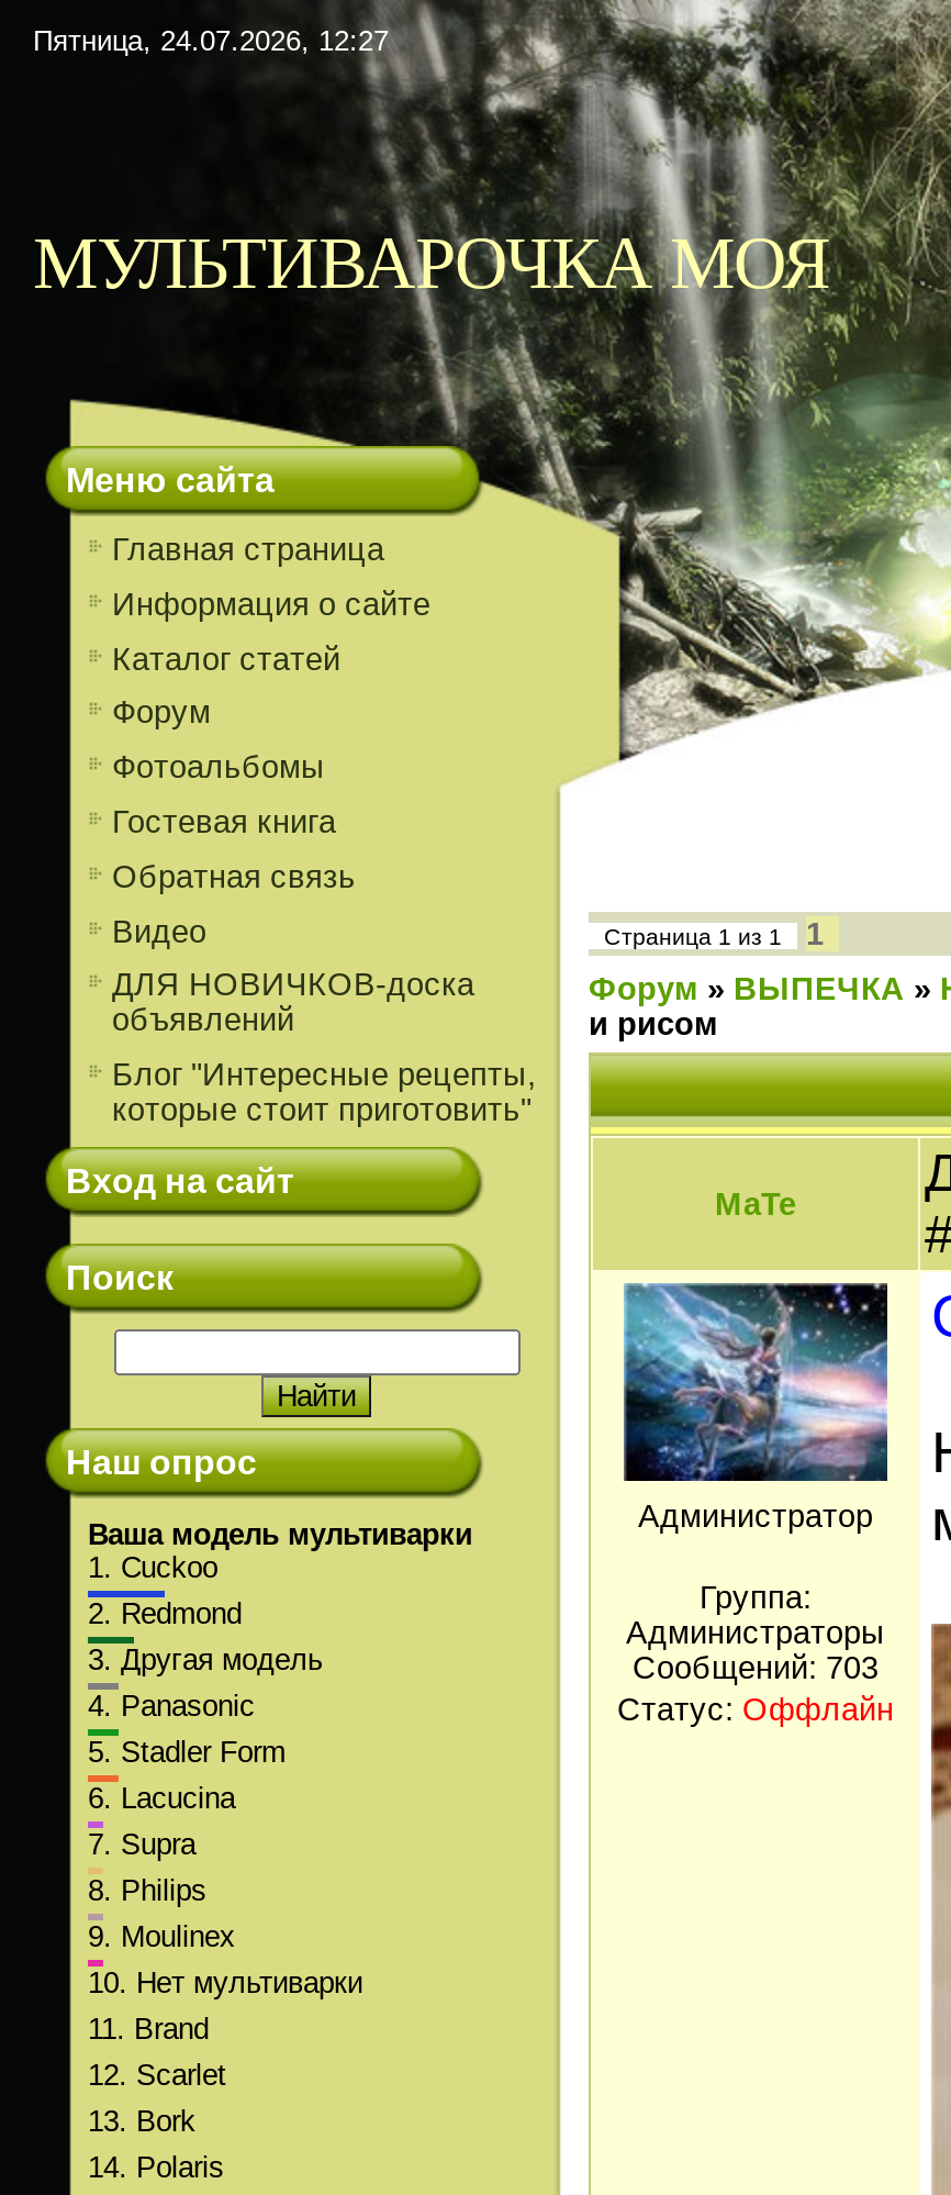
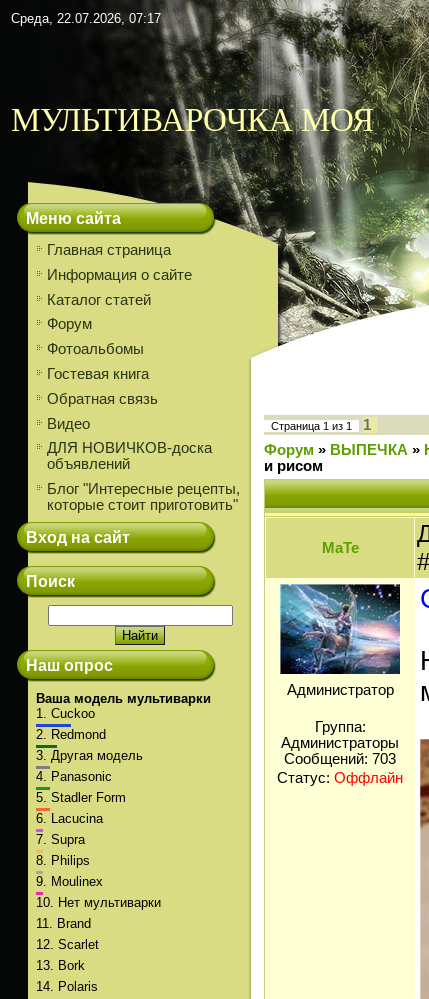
- Пятница, 24.07.2026, 12:27
+ Среда, 22.07.2026, 07:17
